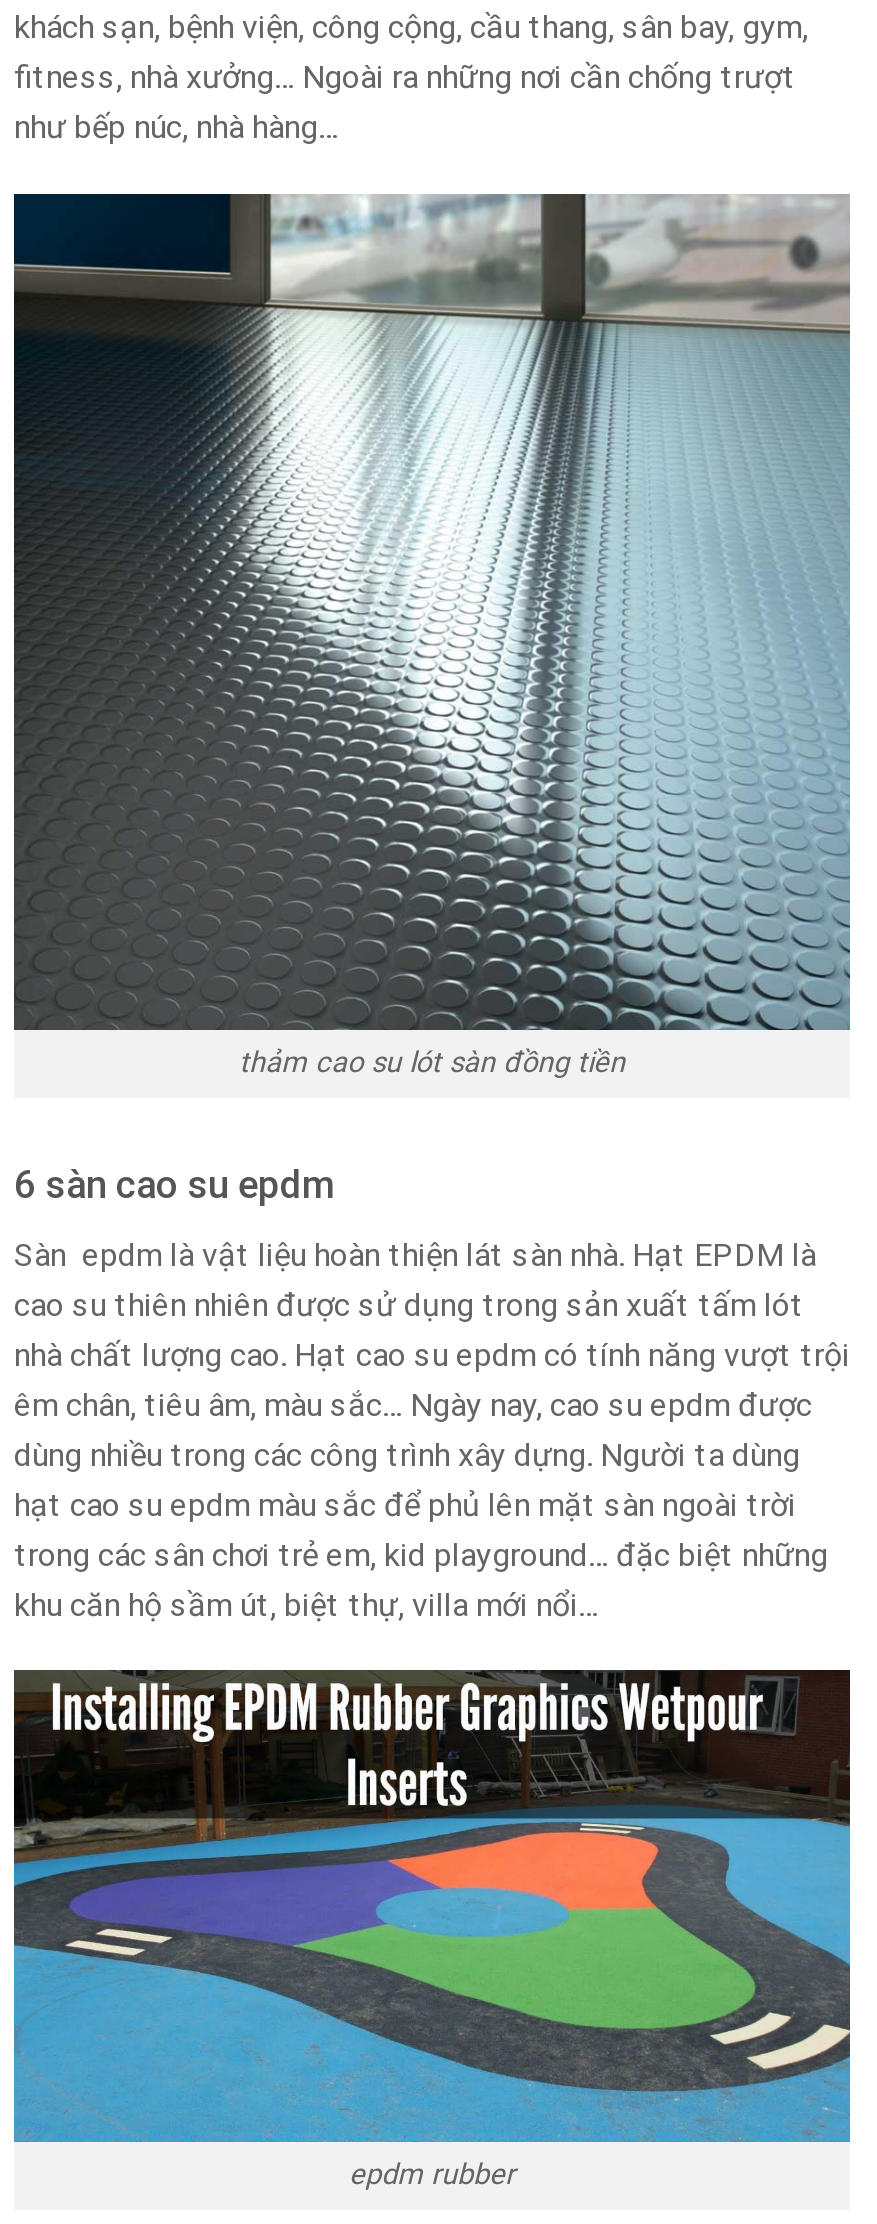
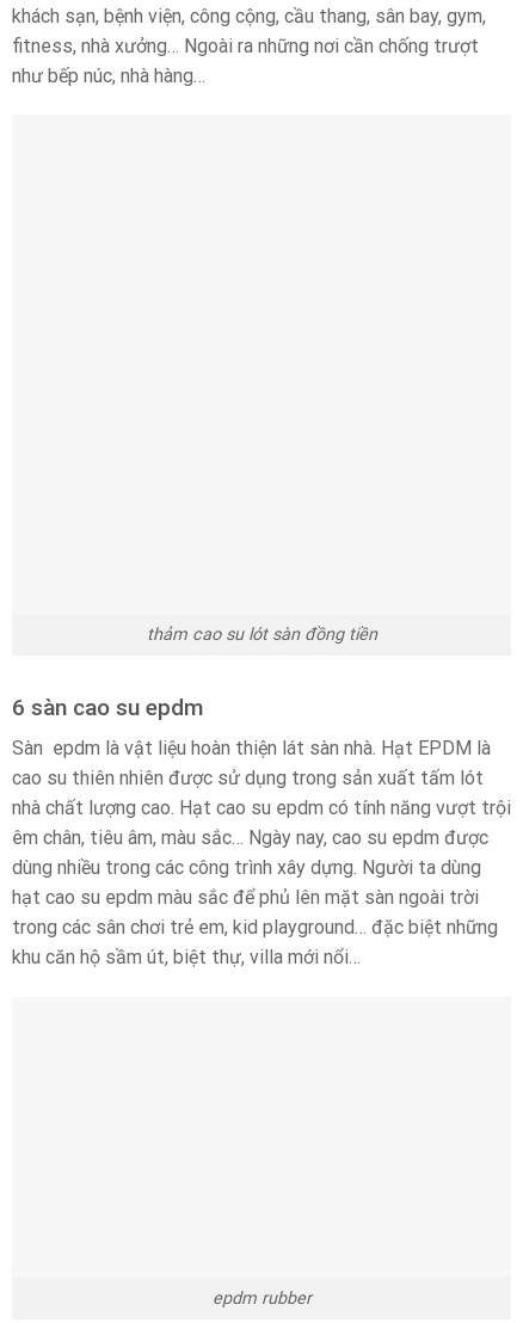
- [image]

- [image]
